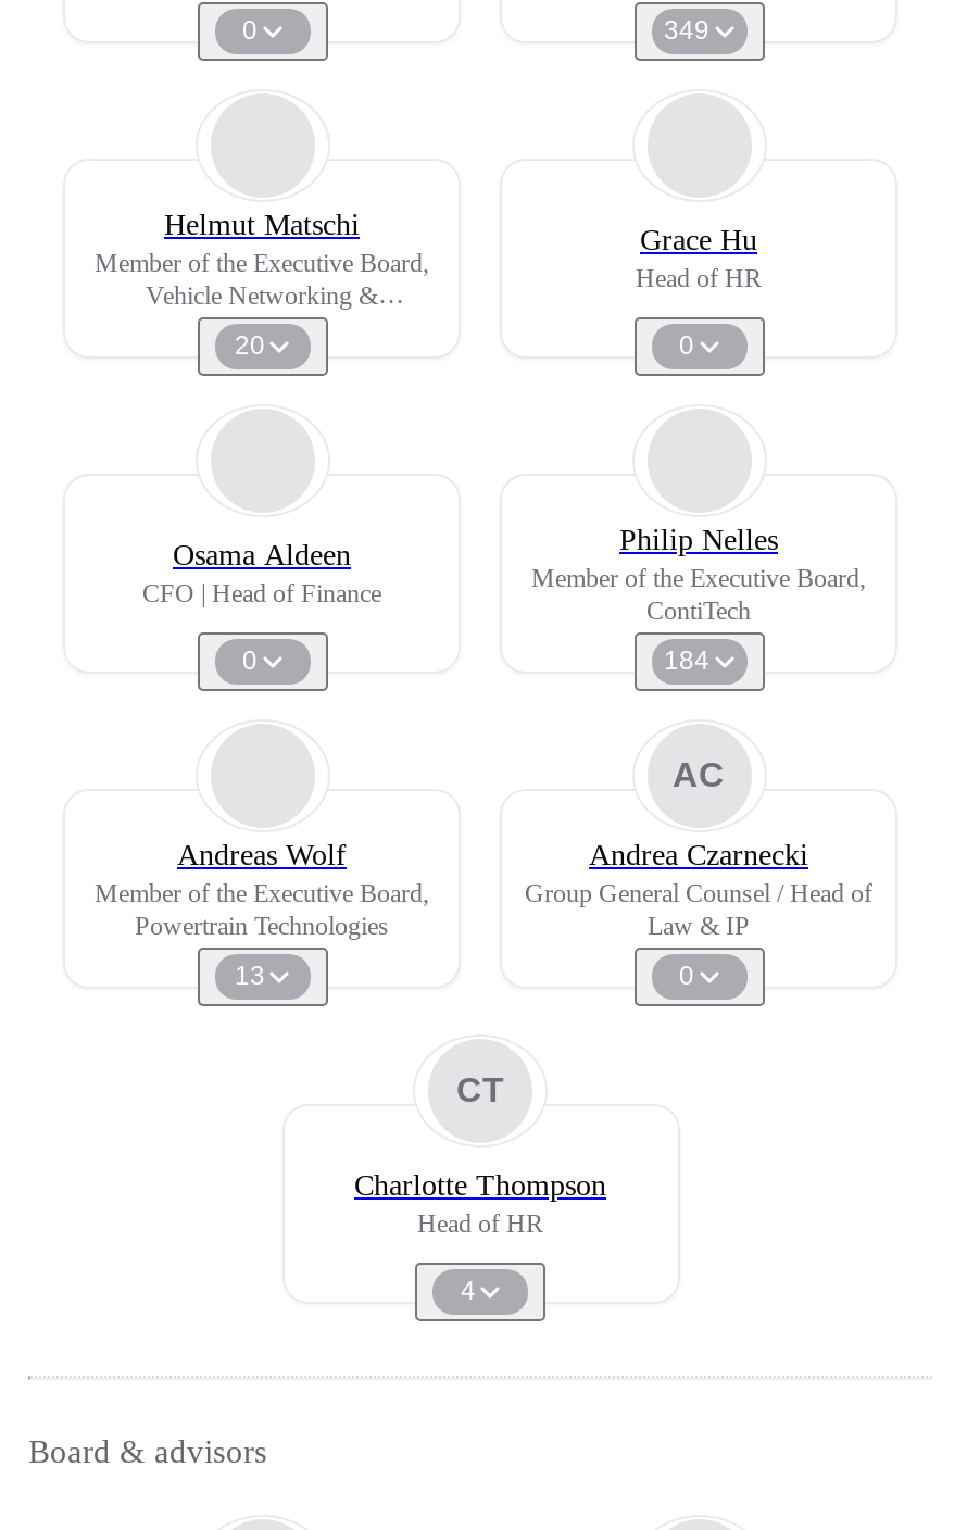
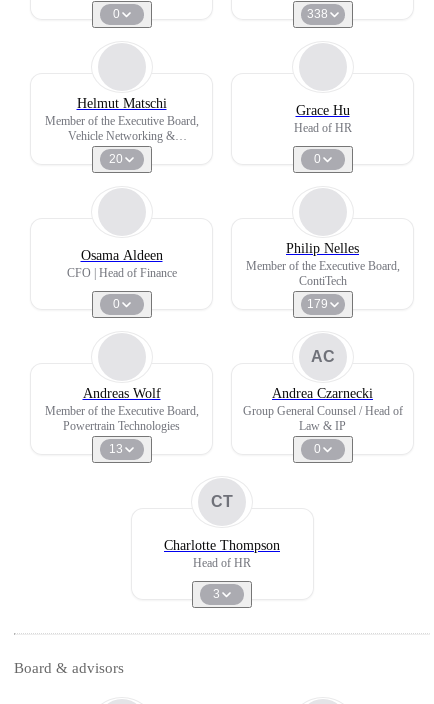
- 349
+ 338

- 184
+ 179

- 4
+ 3
